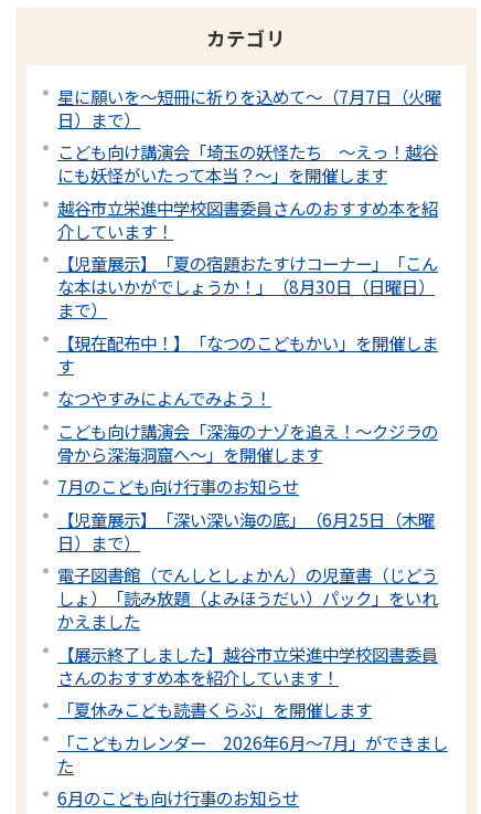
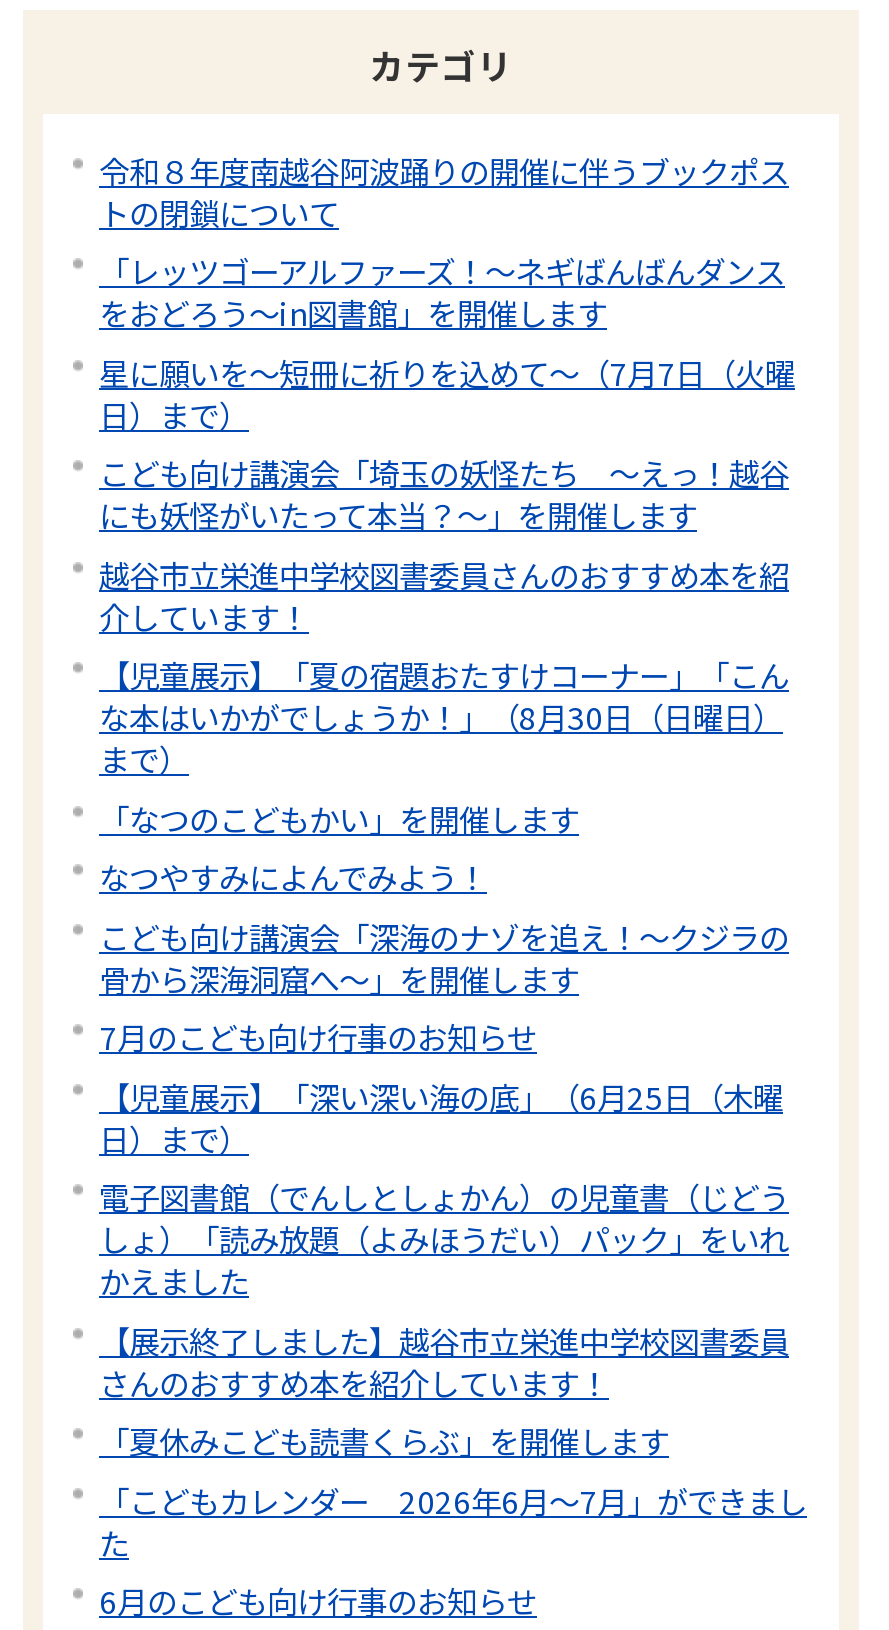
+ 令和８年度南越谷阿波踊りの開催に伴うブックポス
+ トの閉鎖について
+ 「レッツゴーアルファーズ！～ネギばんばんダンス
+ をおどろう～in図書館」を開催します

moved down: 星に願いを～短冊に祈りを込めて～（7月7日（火曜 | 日）まで） | こども向け講演会「埼玉の妖怪たち 〜えっ！越谷 | ... | な本はいかがでしょうか！」（8月30日（日曜日） | まで）

- 【現在配布中！】「なつのこどもかい」を開催しま
- す
+ 「なつのこどもかい」を開催します
